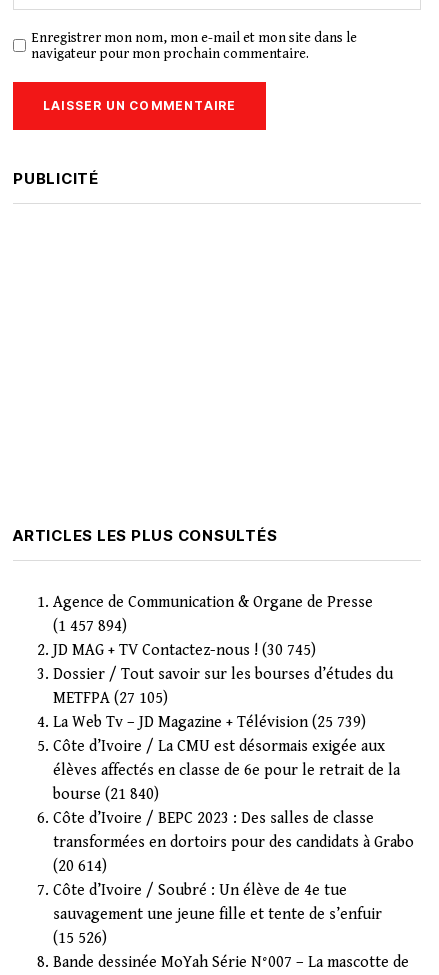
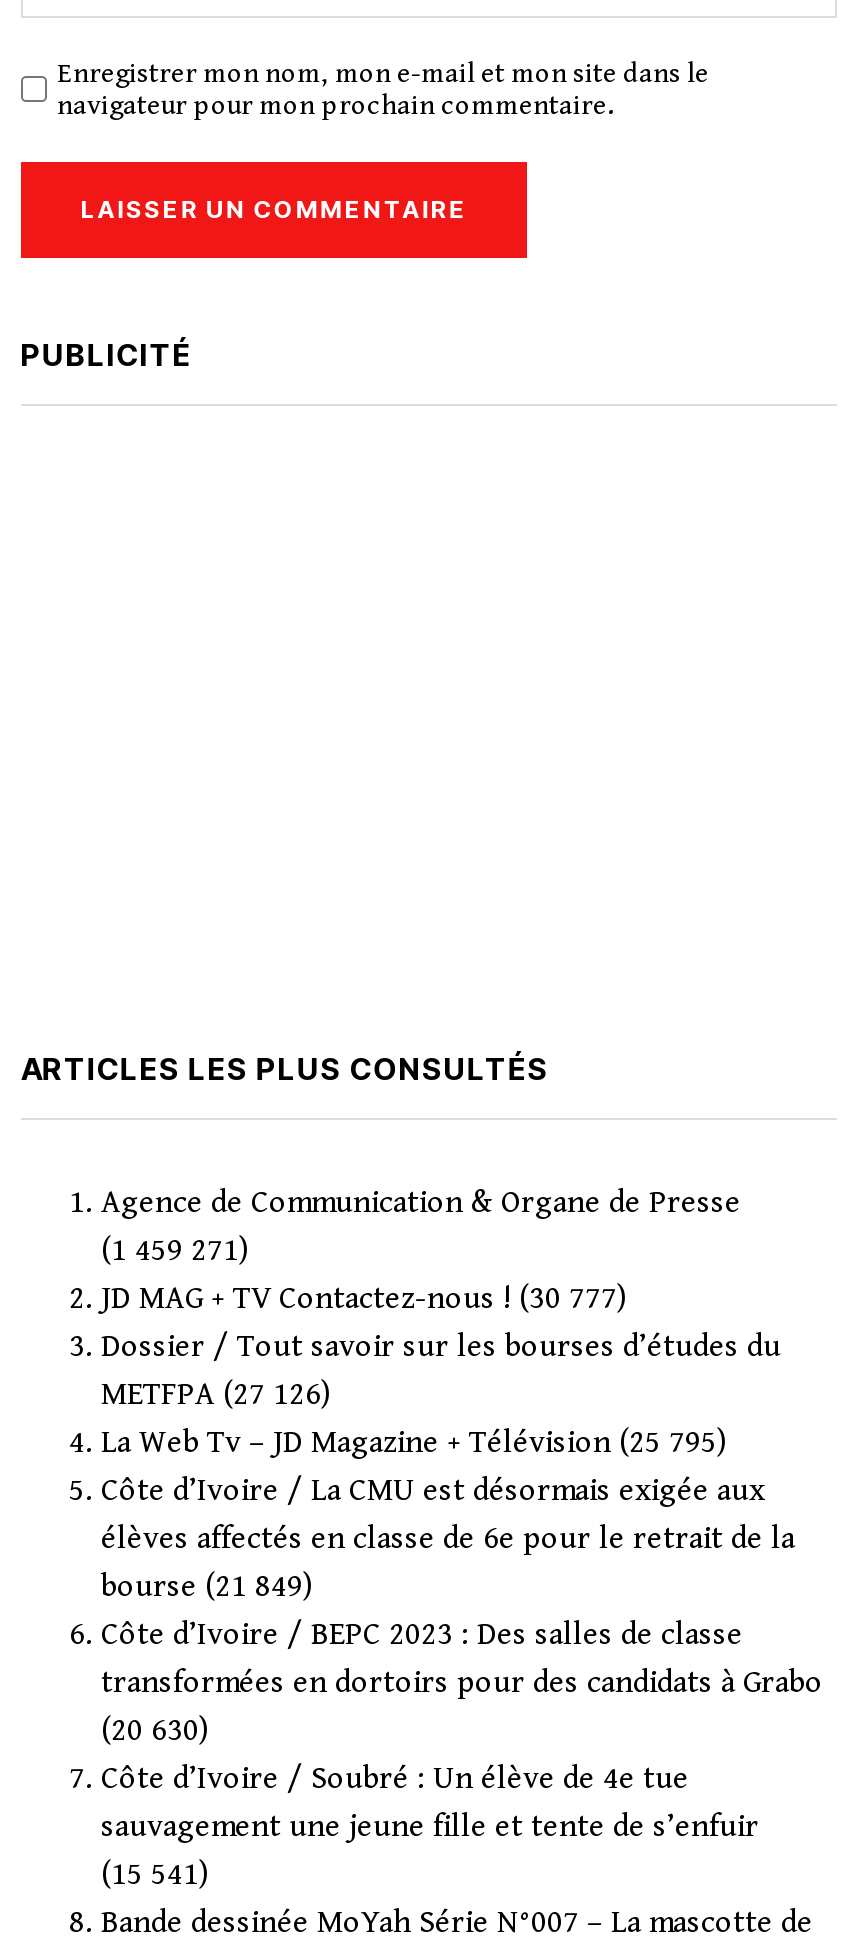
- (1 457 894)
+ (1 459 271)

- JD MAG + TV Contactez-nous ! (30 745)
+ JD MAG + TV Contactez-nous ! (30 777)

- METFPA (27 105)
+ METFPA (27 126)

- La Web Tv – JD Magazine + Télévision (25 739)
+ La Web Tv – JD Magazine + Télévision (25 795)

- bourse (21 840)
+ bourse (21 849)

- (20 614)
+ (20 630)

- (15 526)
+ (15 541)
